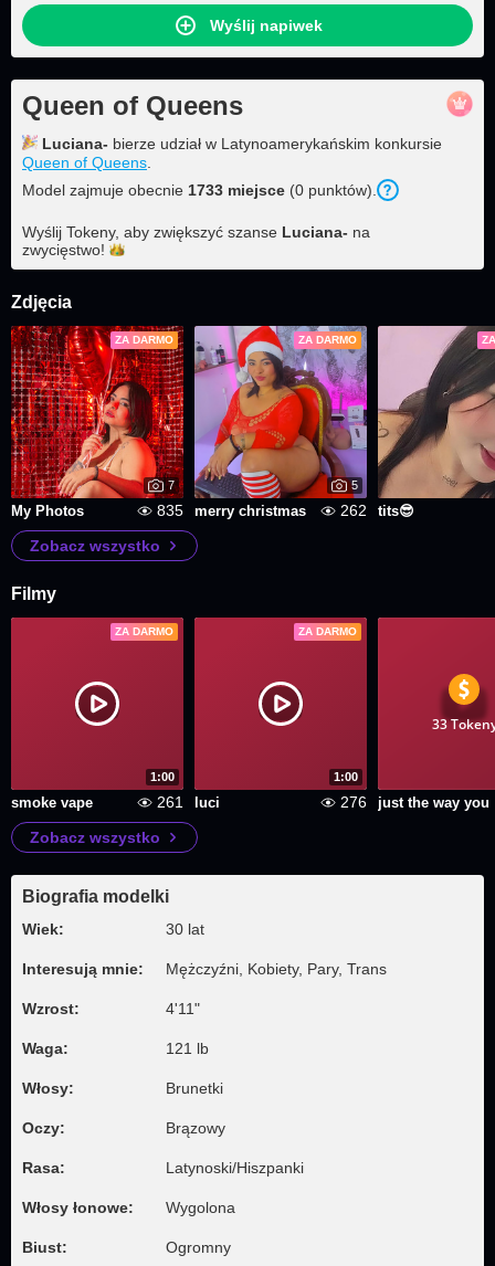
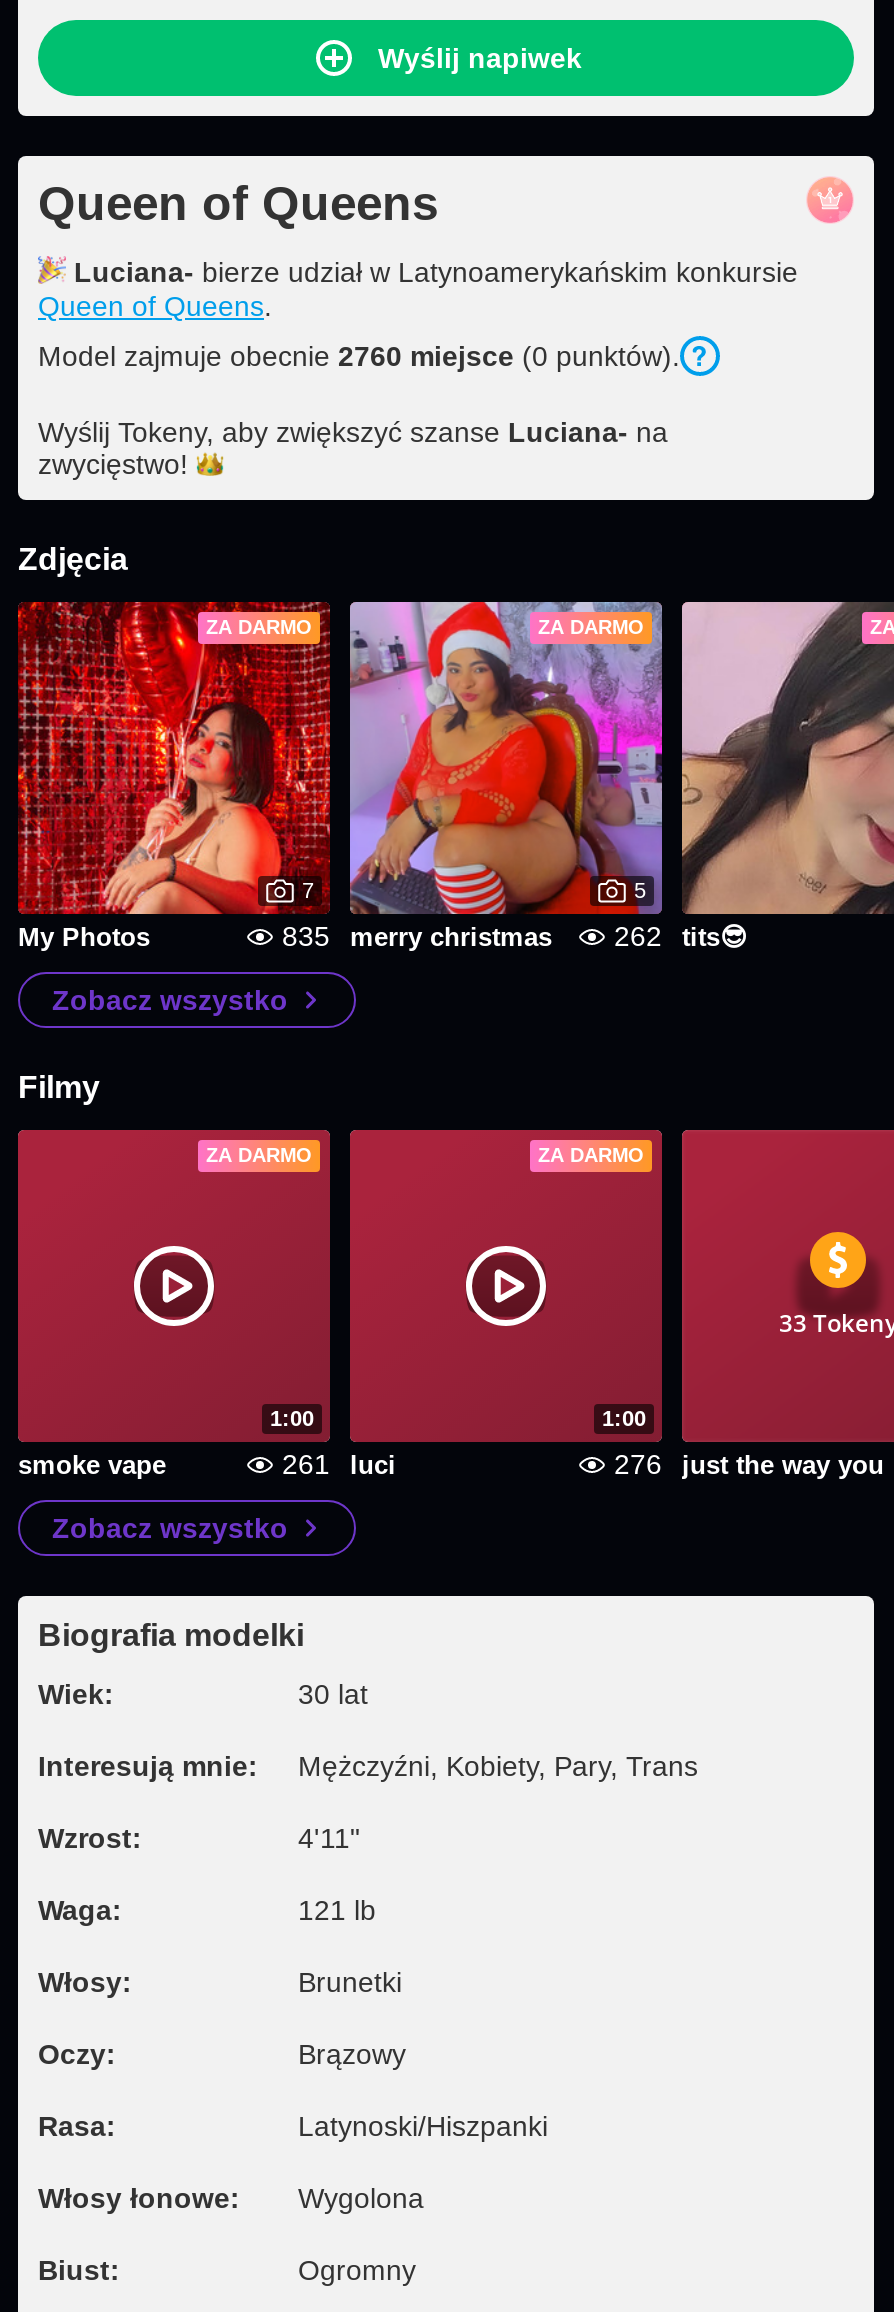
- Model zajmuje obecnie 1733 miejsce (0 punktów).
+ Model zajmuje obecnie 2760 miejsce (0 punktów).
